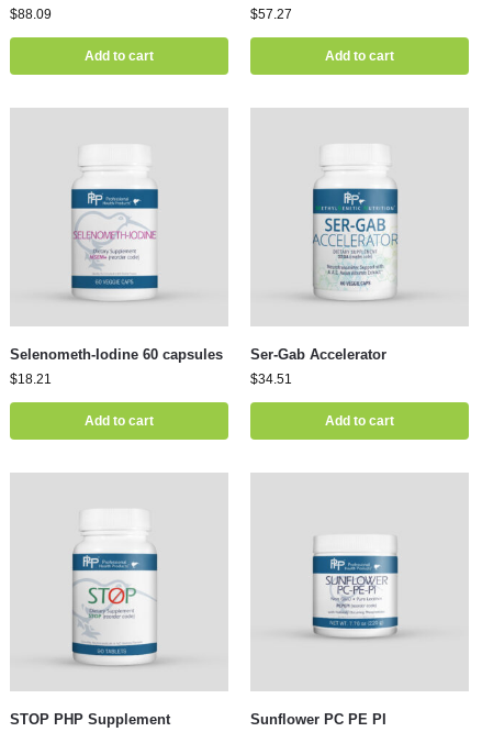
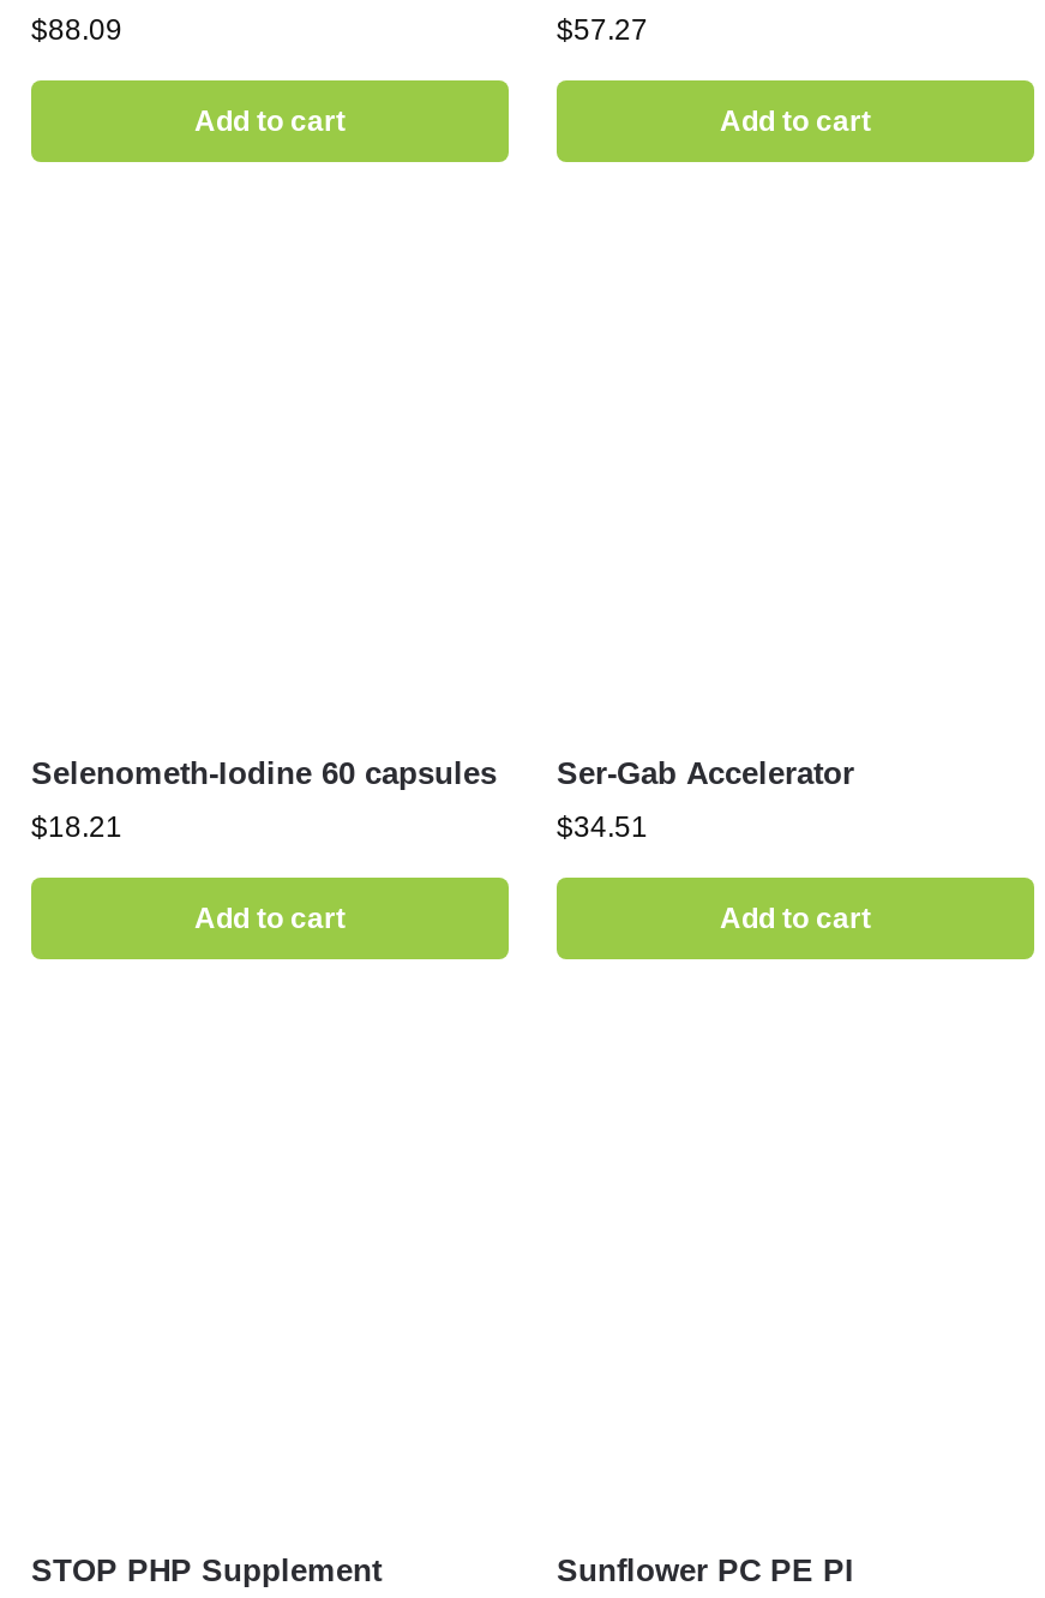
- [image]

- [image]

- [image]

- [image]
